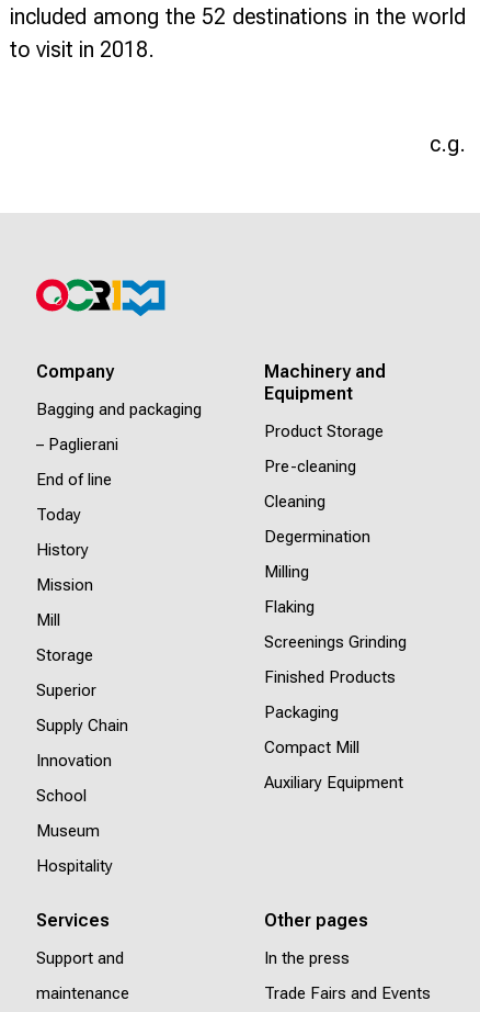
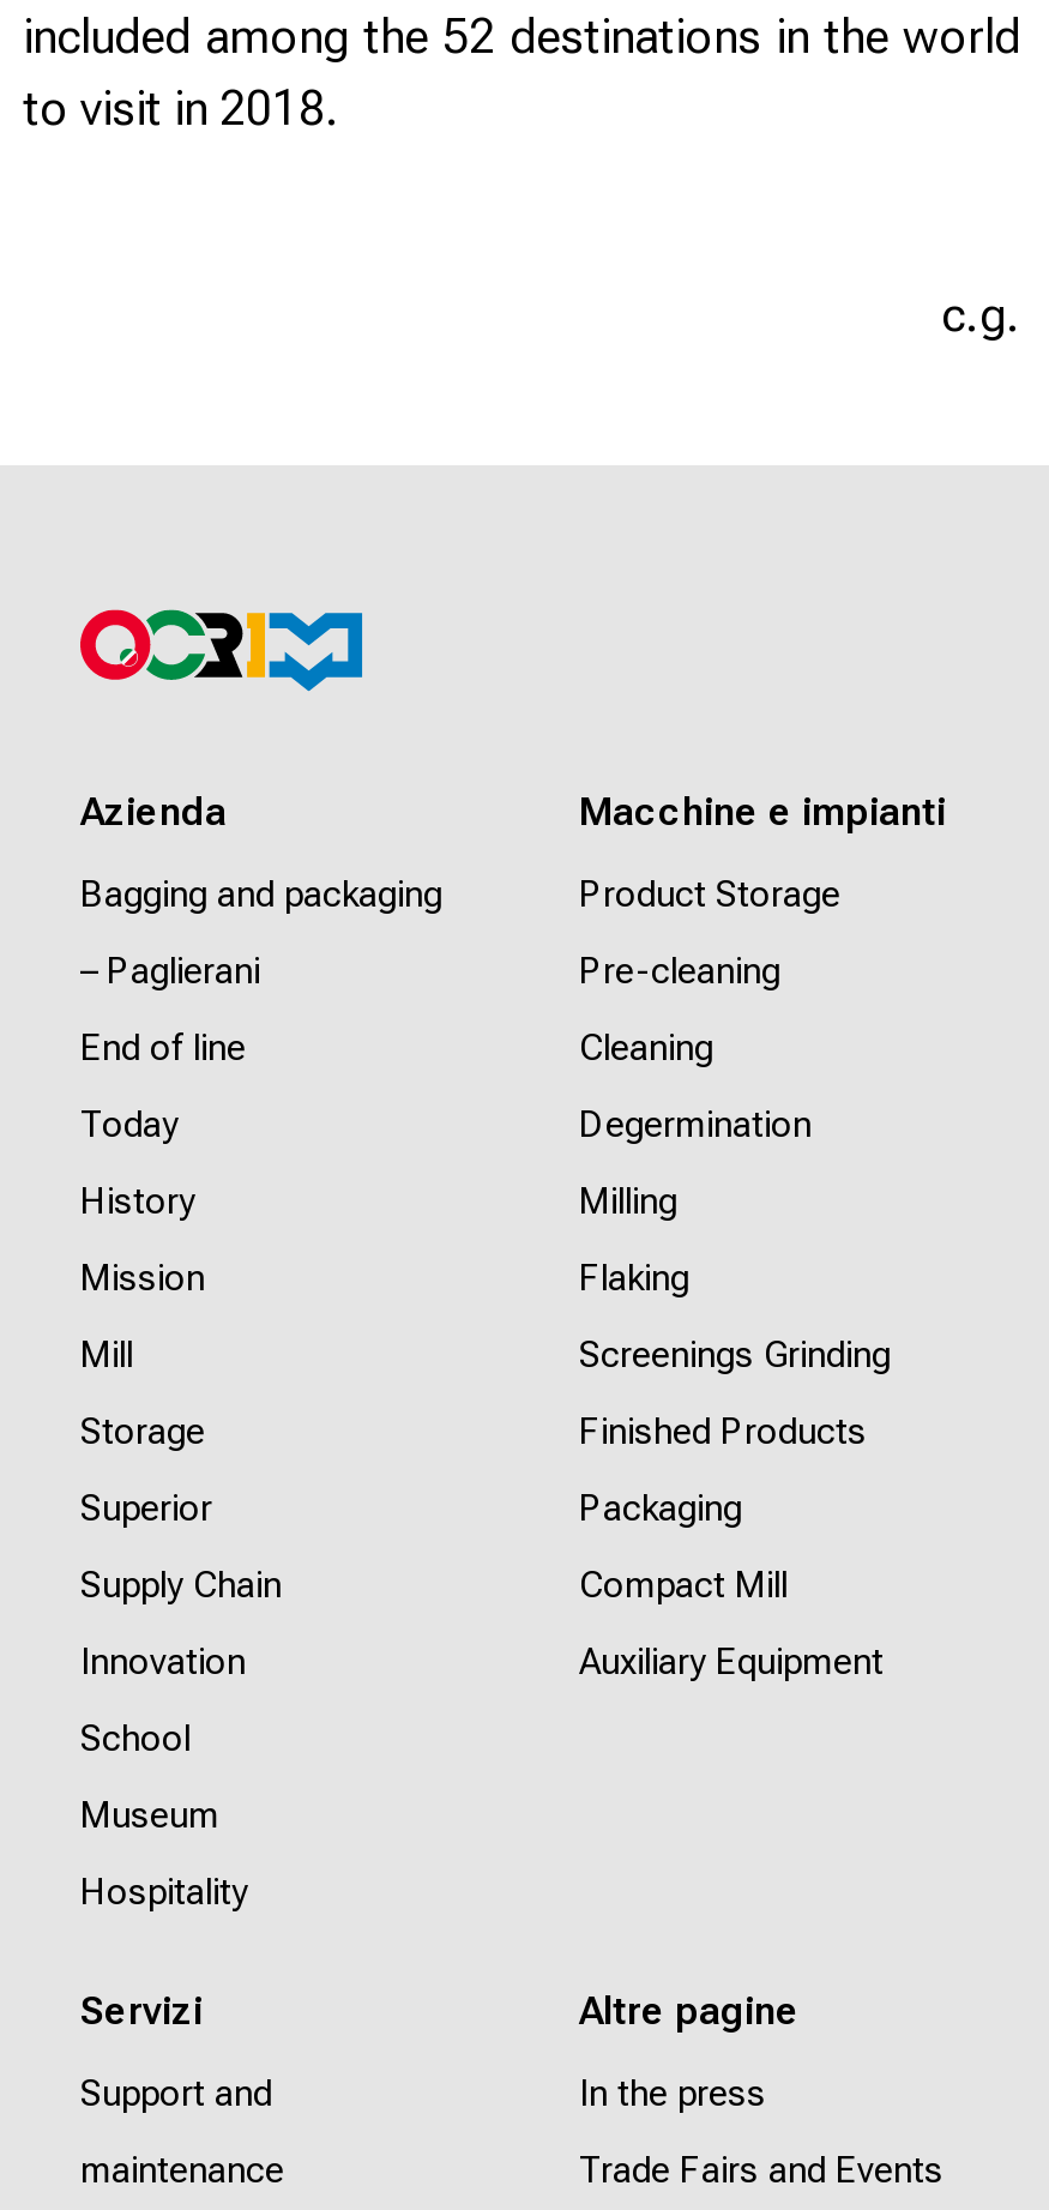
- Company
+ Azienda

- Machinery and
- Equipment
+ Macchine e impianti

moved up: Product Storage | Pre-cleaning | Cleaning | ... | Compact Mill | Auxiliary Equipment

- Services
+ Servizi

- Other pages
+ Altre pagine
